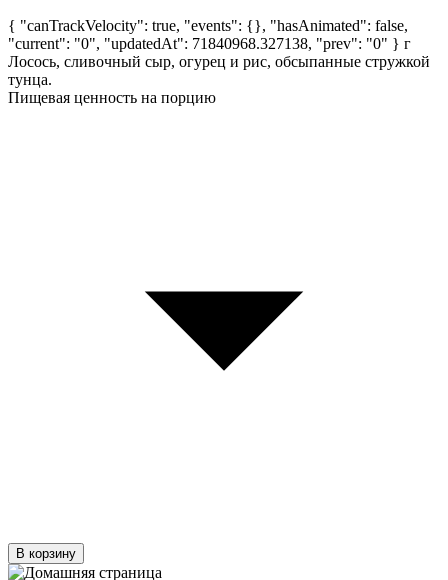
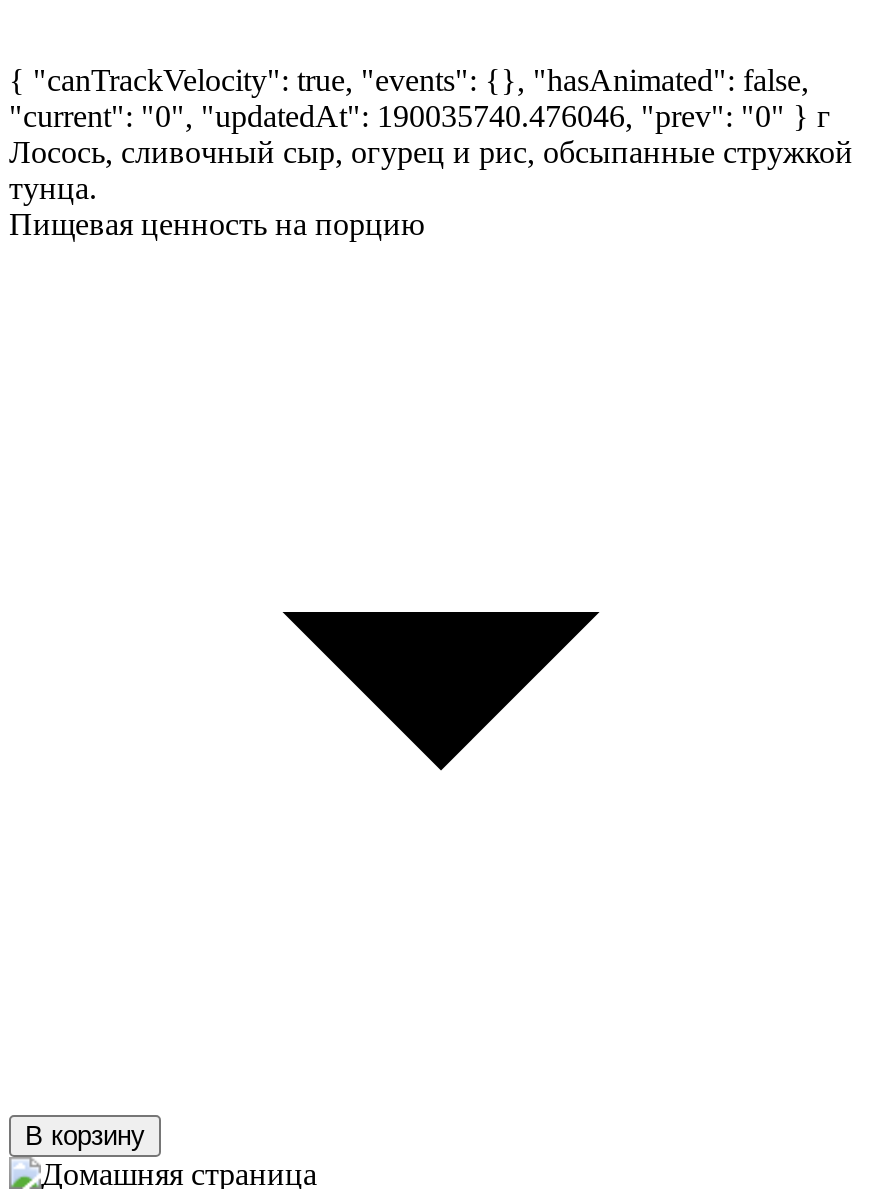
- "current": "0", "updatedAt": 71840968.327138, "prev": "0" } г
+ "current": "0", "updatedAt": 190035740.476046, "prev": "0" } г
